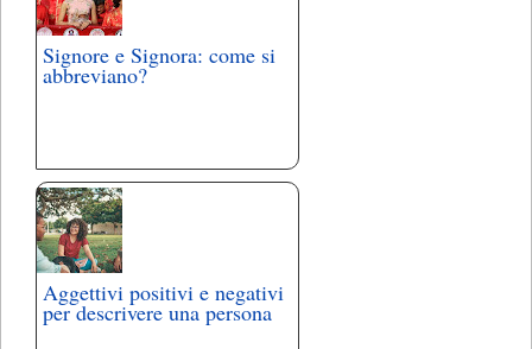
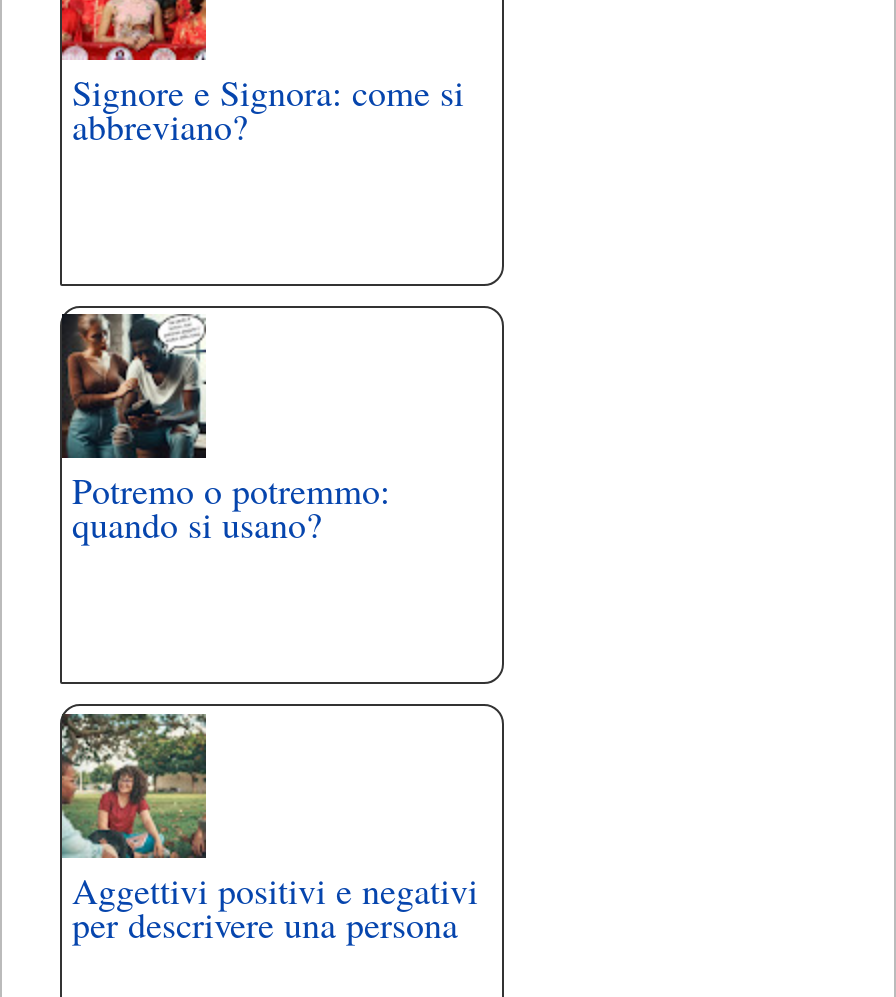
+ [image]
+ Potremo o potremmo:
+ quando si usano?
